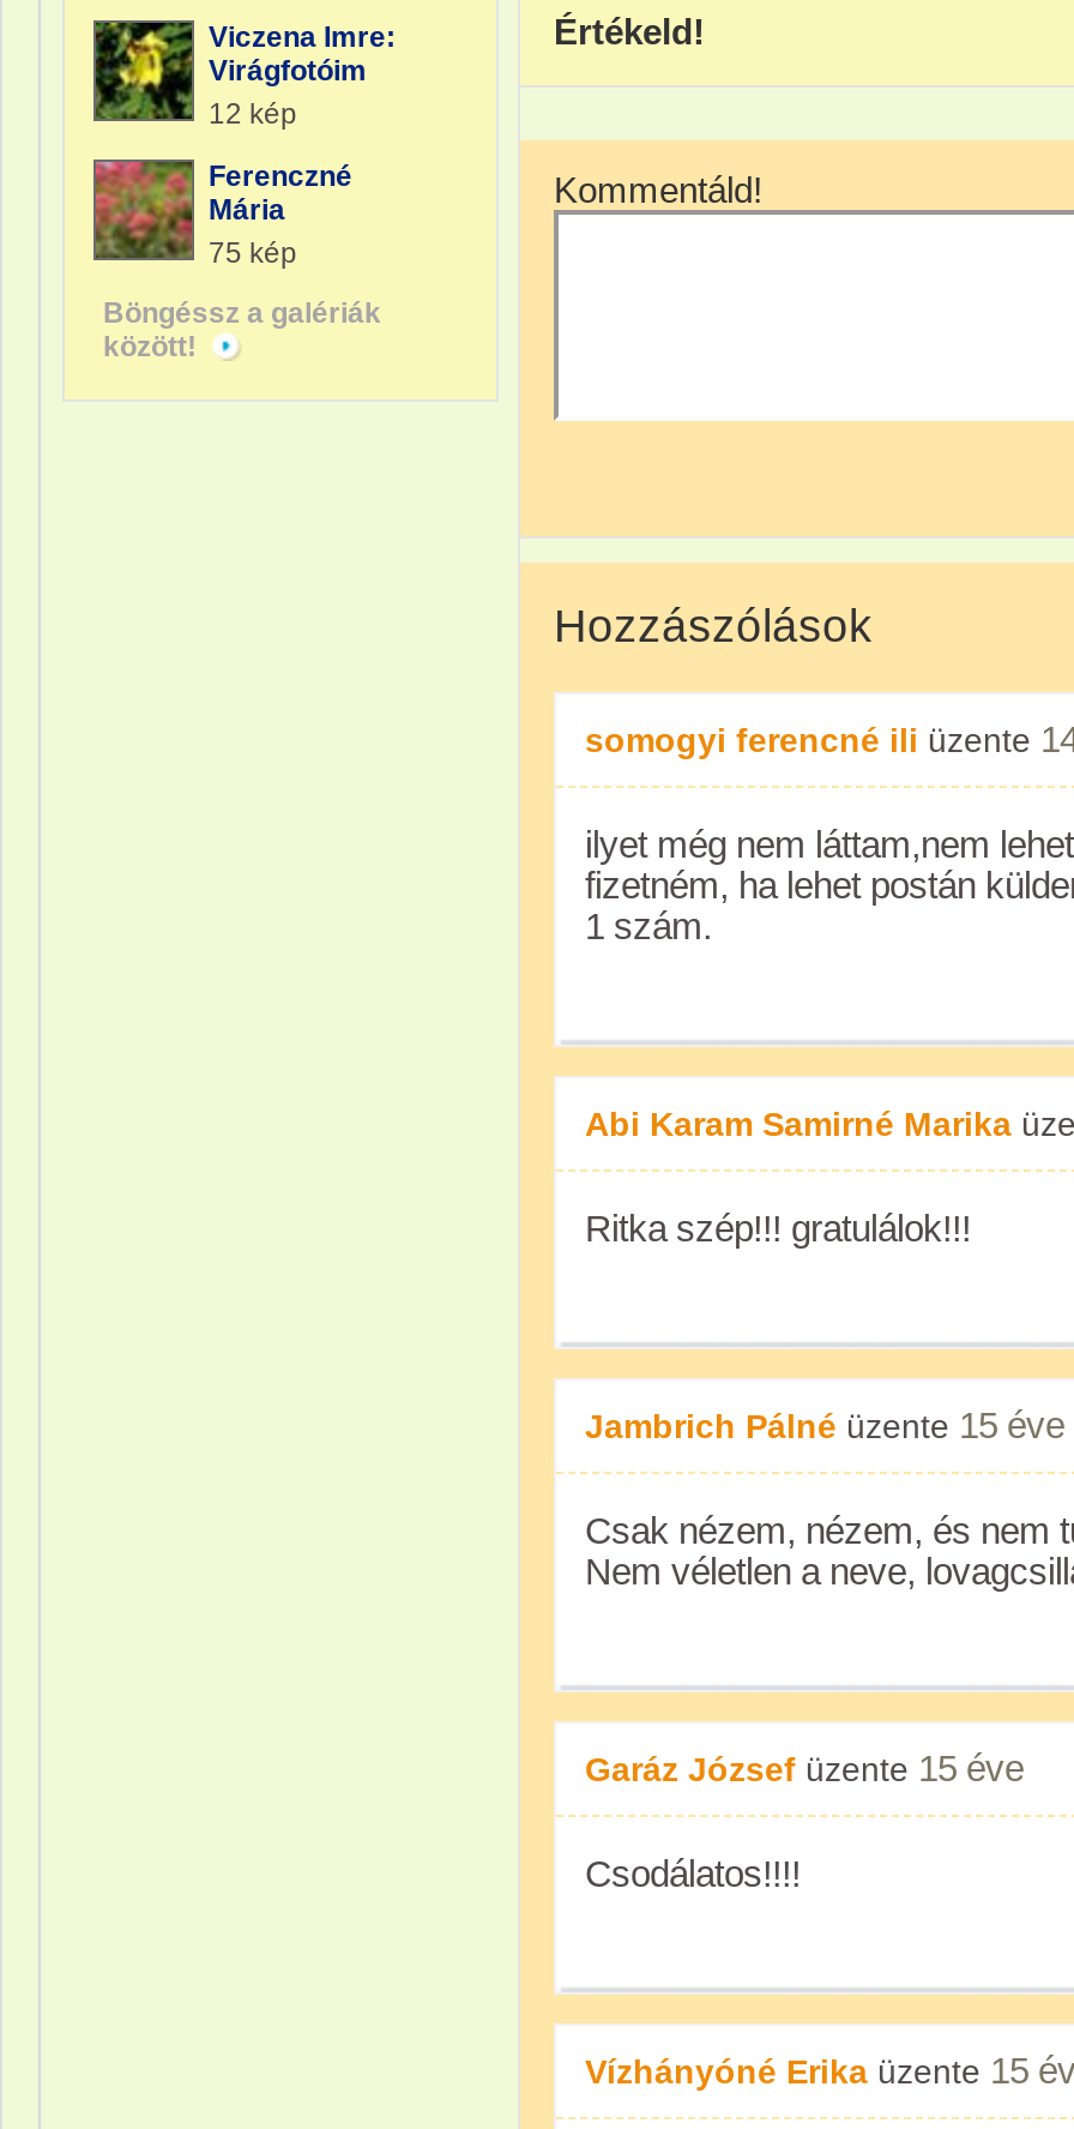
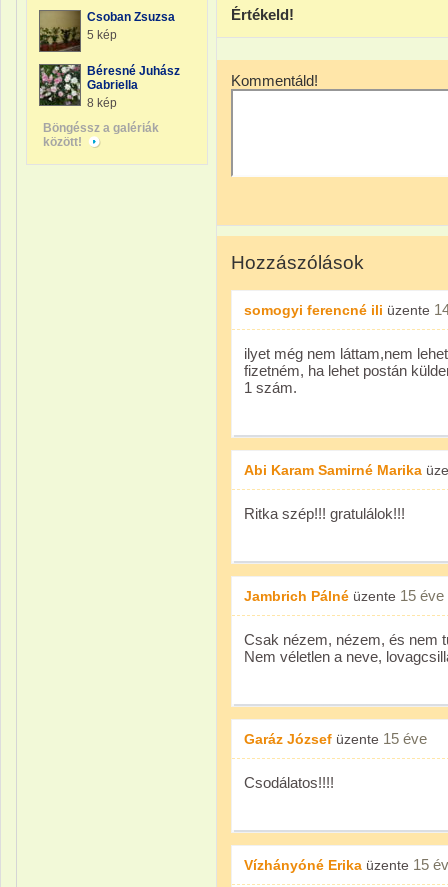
- [image]
- Viczena Imre:
- Virágfotóim
- 12 kép
+ [image]
+ Csoban Zsuzsa
+ 5 kép

- [image]
- Ferenczné
- Mária
- 75 kép
+ [image]
+ Béresné Juhász
+ Gabriella
+ 8 kép
